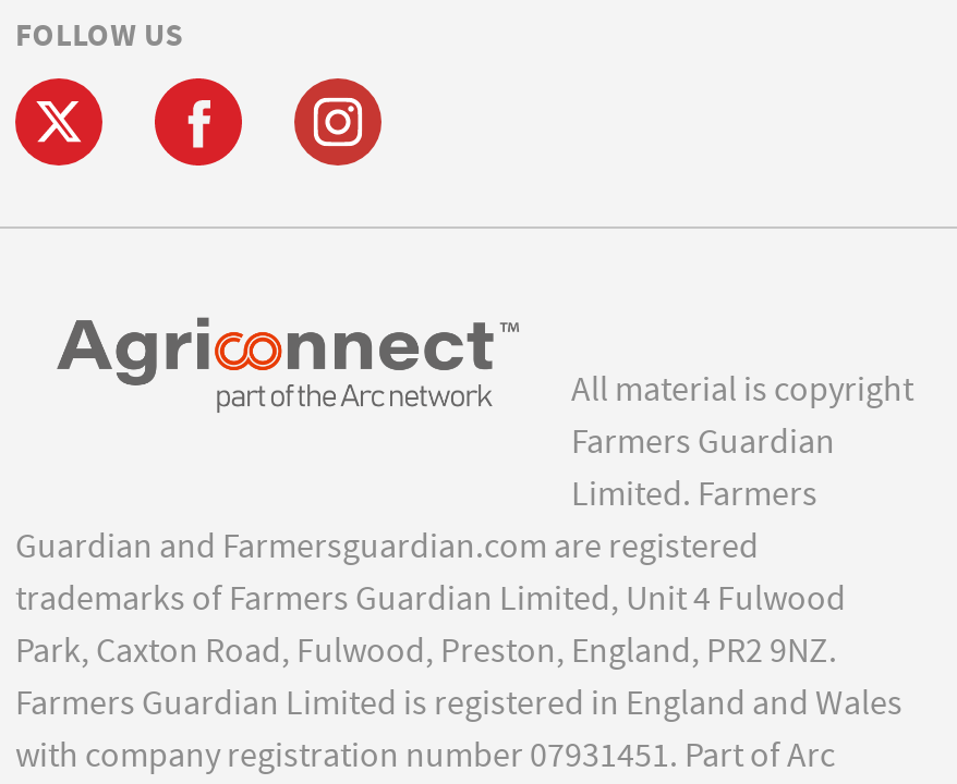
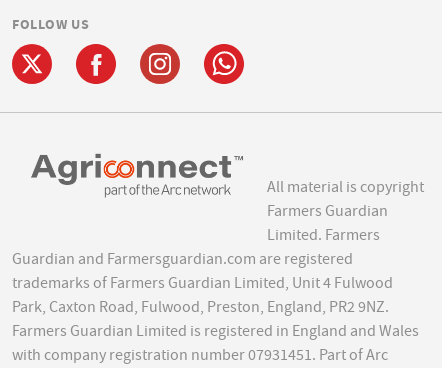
+ [image]
